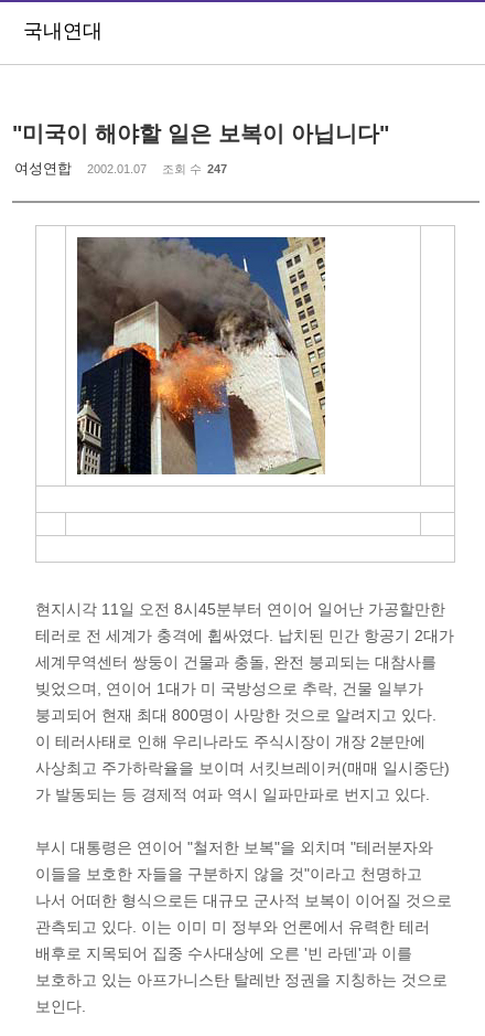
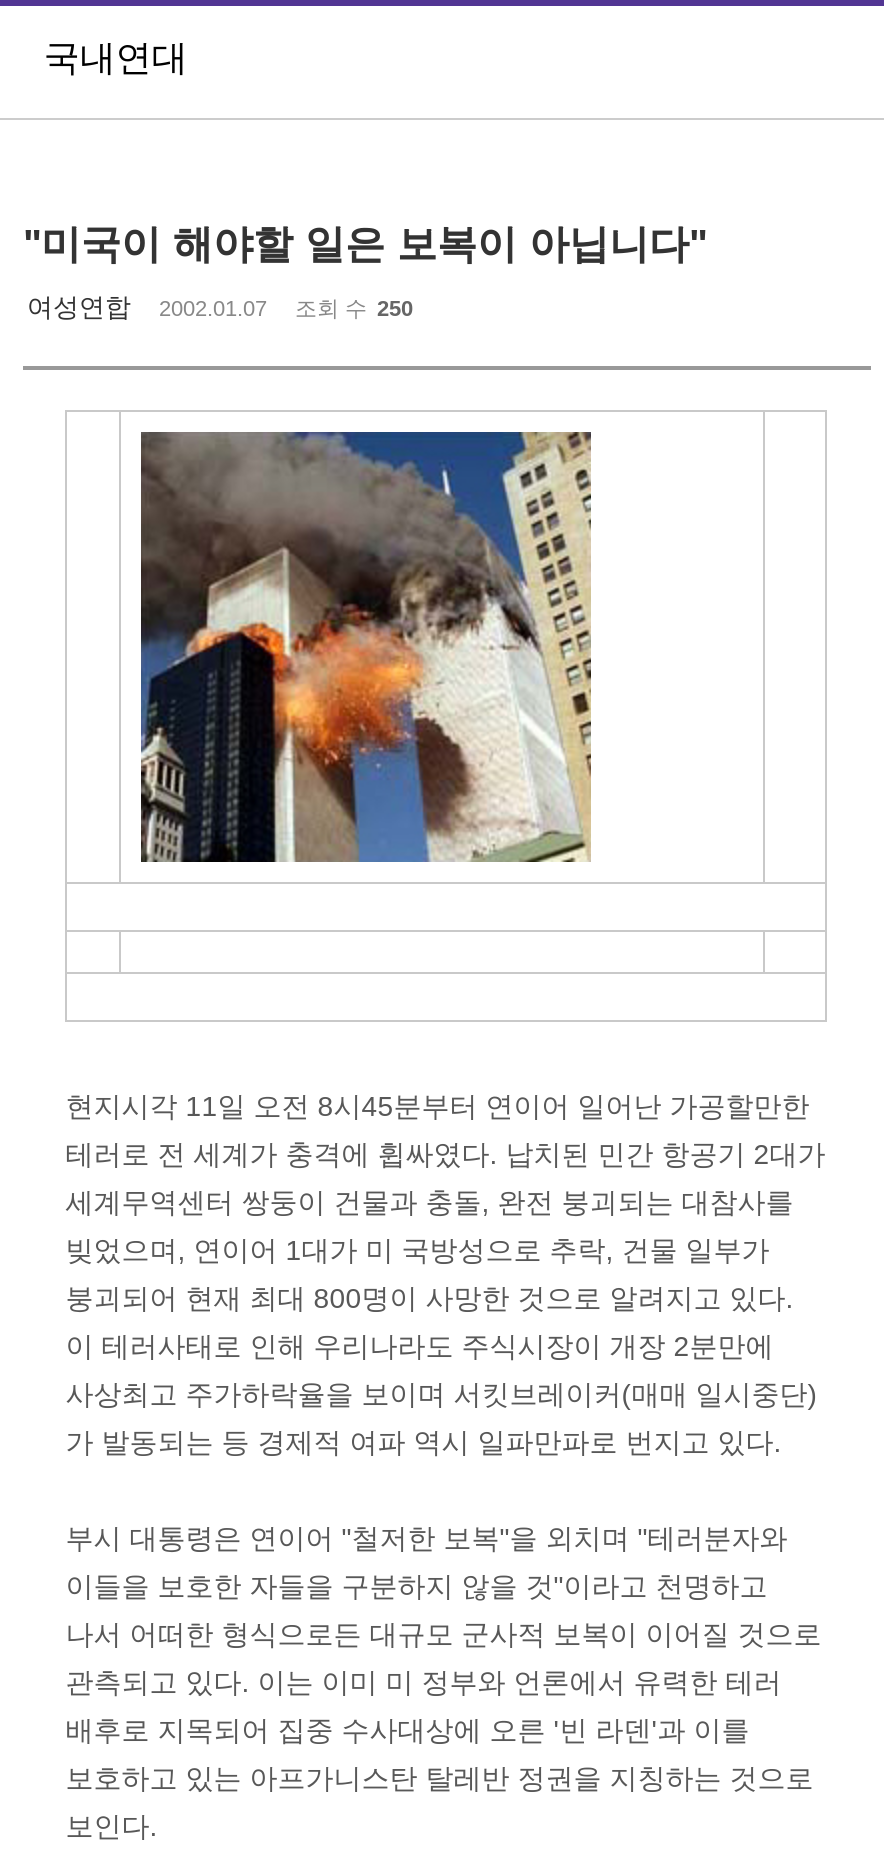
- 여성연합 2002.01.07 조회 수 247
+ 여성연합 2002.01.07 조회 수 250
